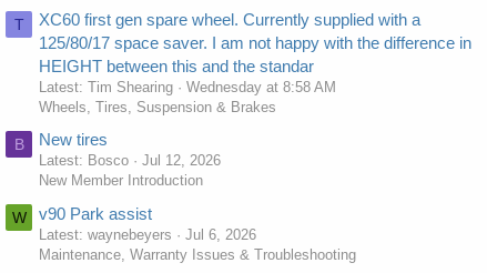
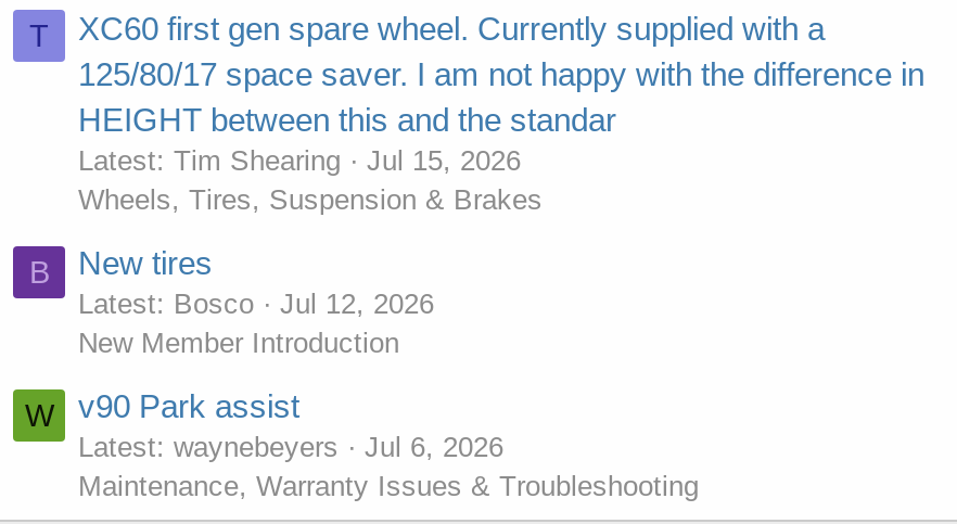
- Wednesday at 8:58 AM
+ Jul 15, 2026
